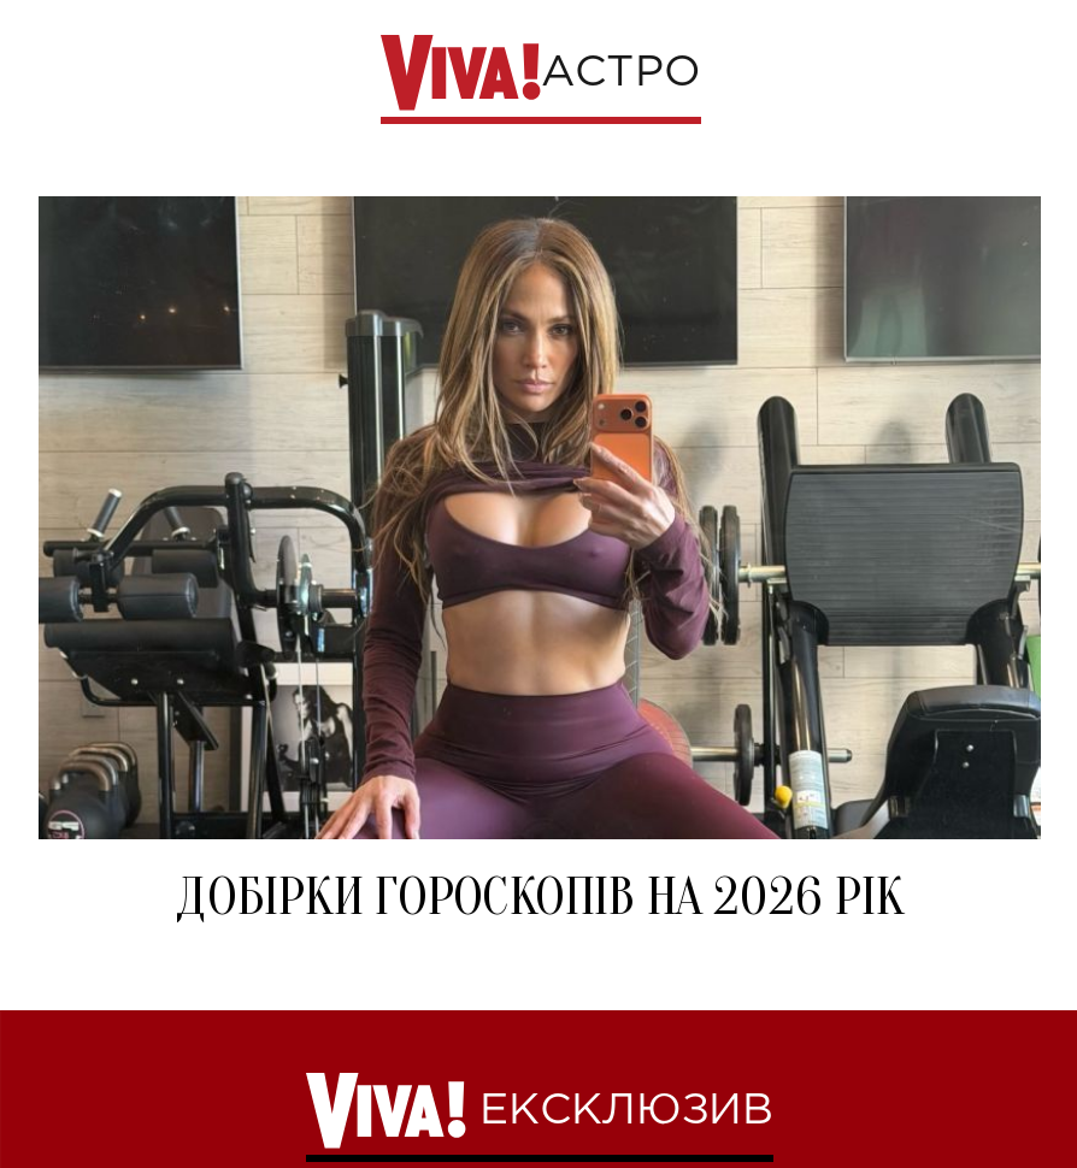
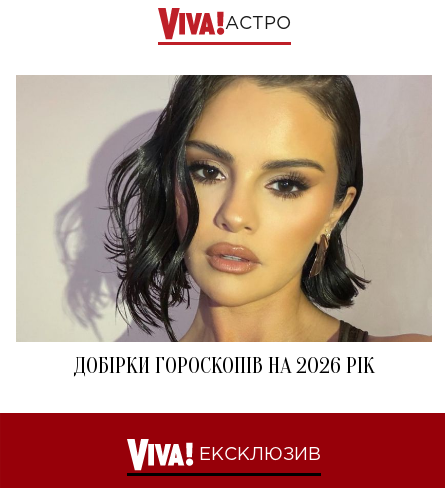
- [image]
+ [image]
